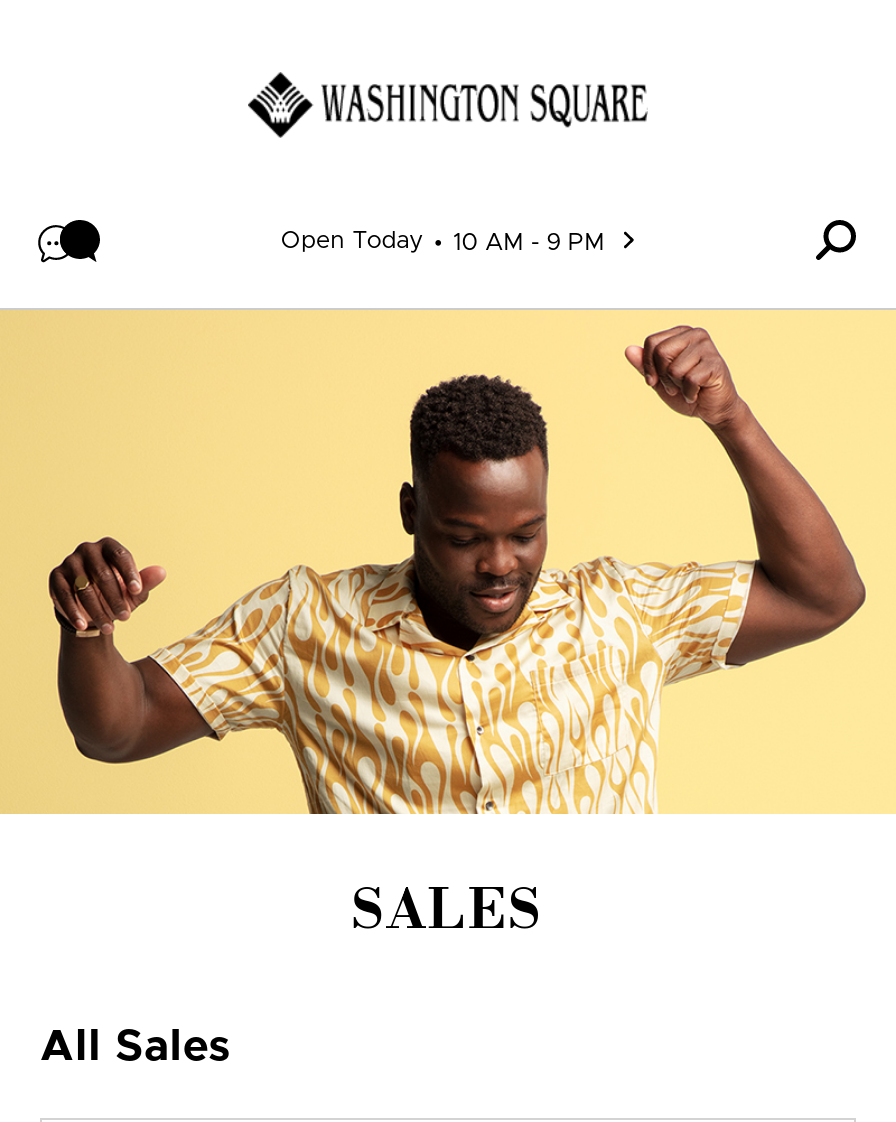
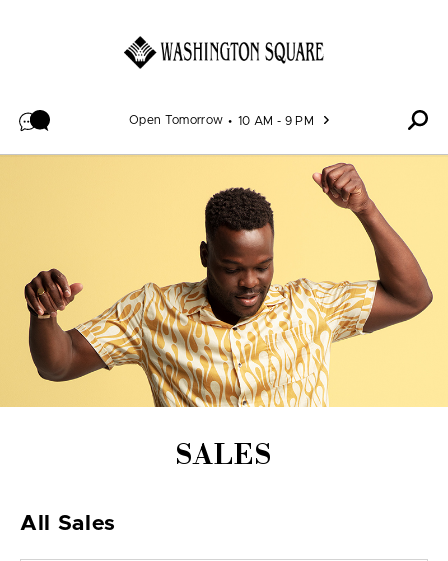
- Open Today
+ Open Tomorrow
